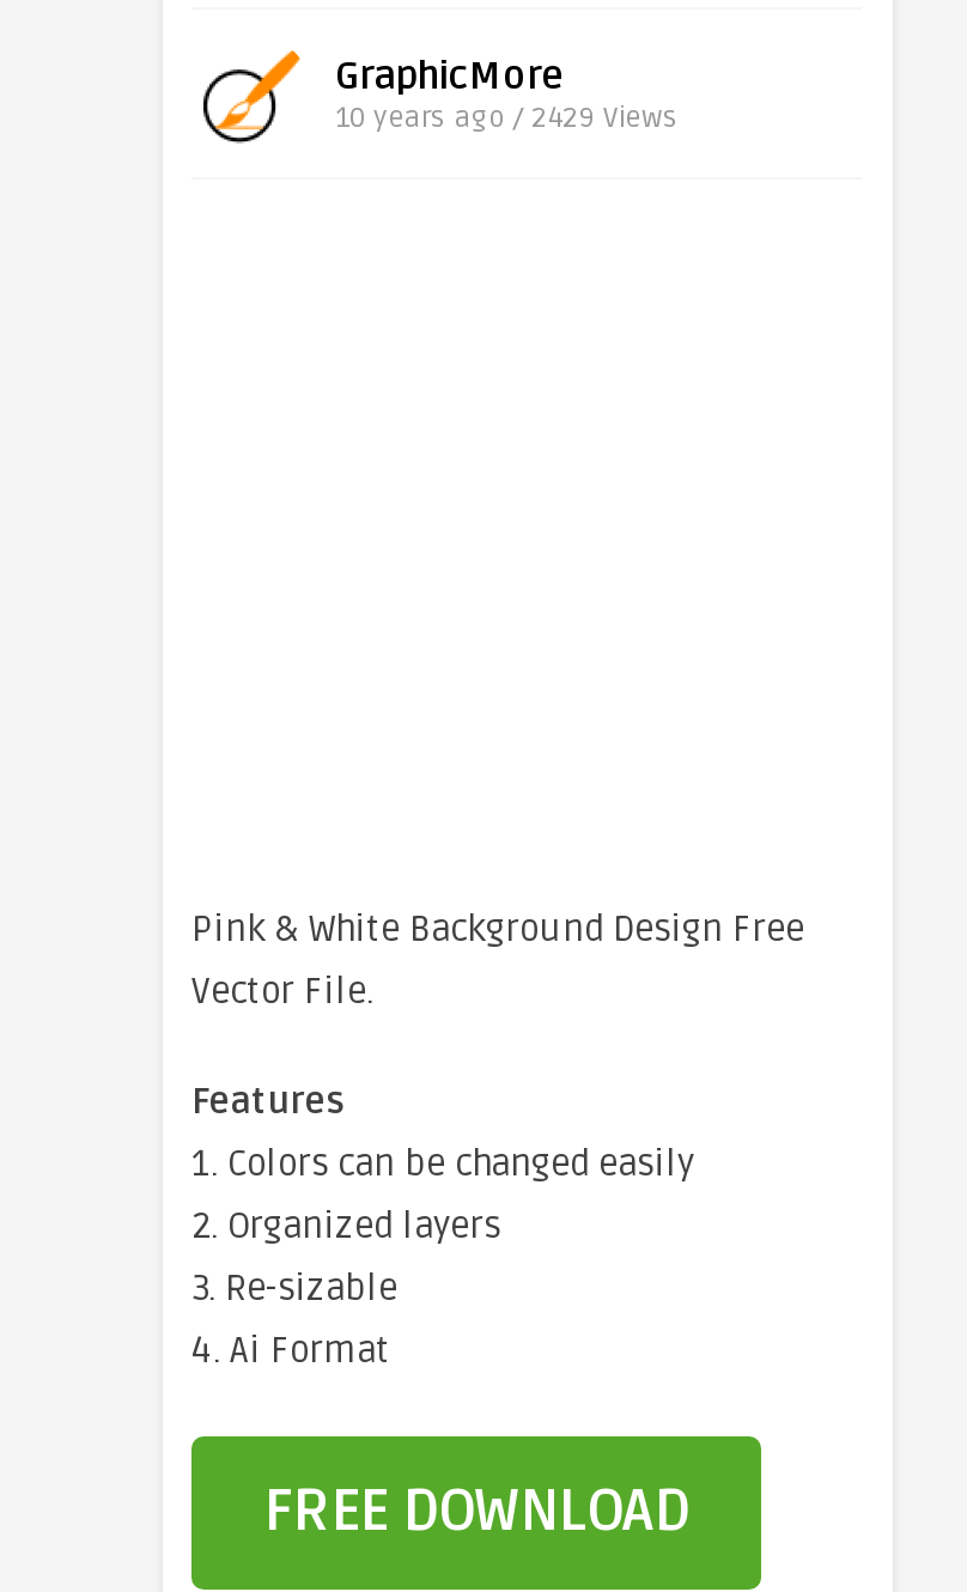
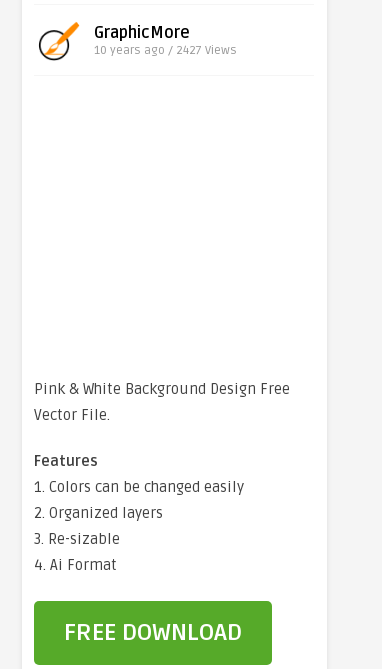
- 10 years ago / 2429 Views
+ 10 years ago / 2427 Views
